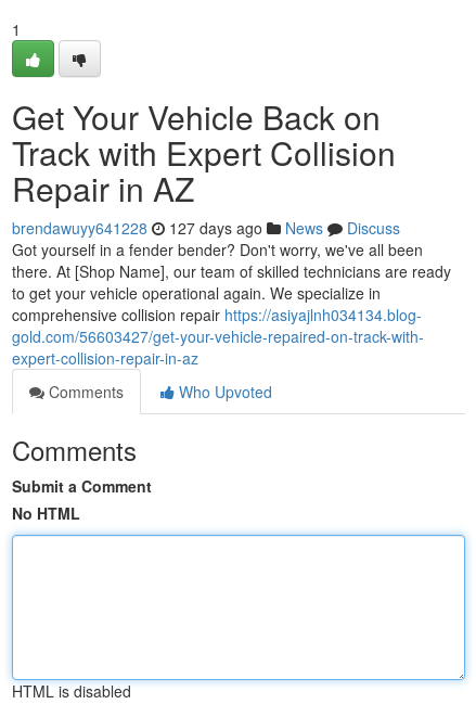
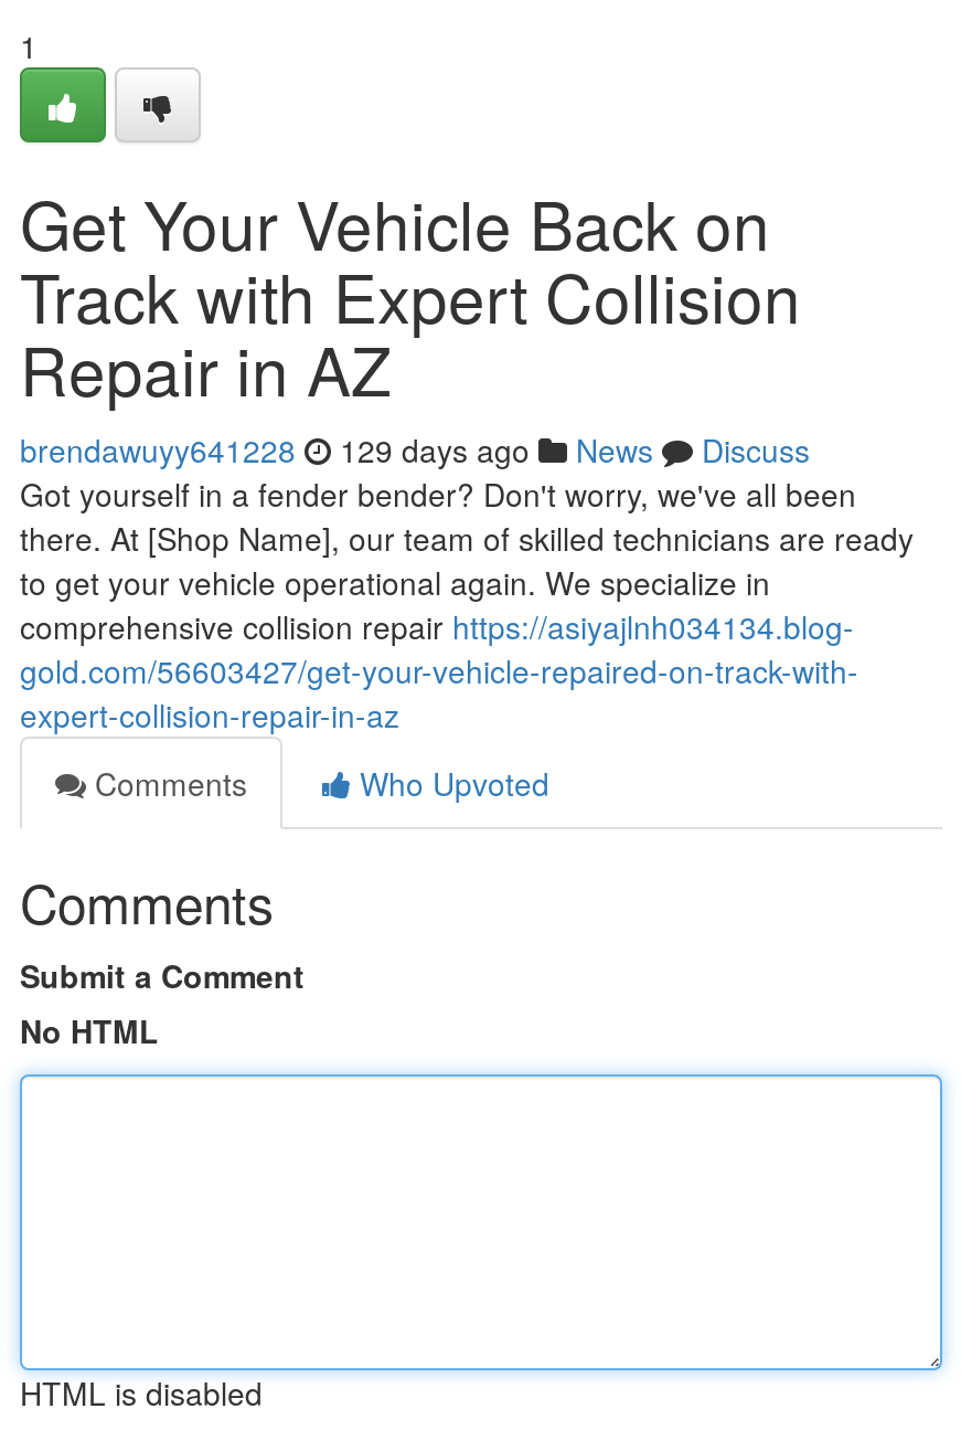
- brendawuyy641228 127 days ago News Discuss
+ brendawuyy641228 129 days ago News Discuss
